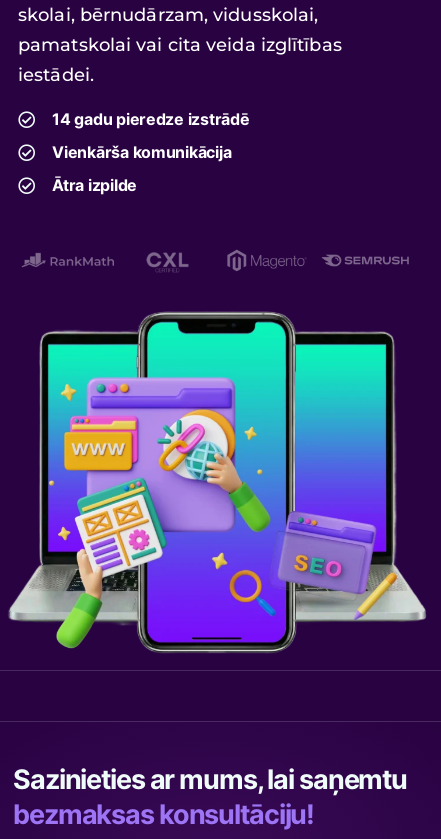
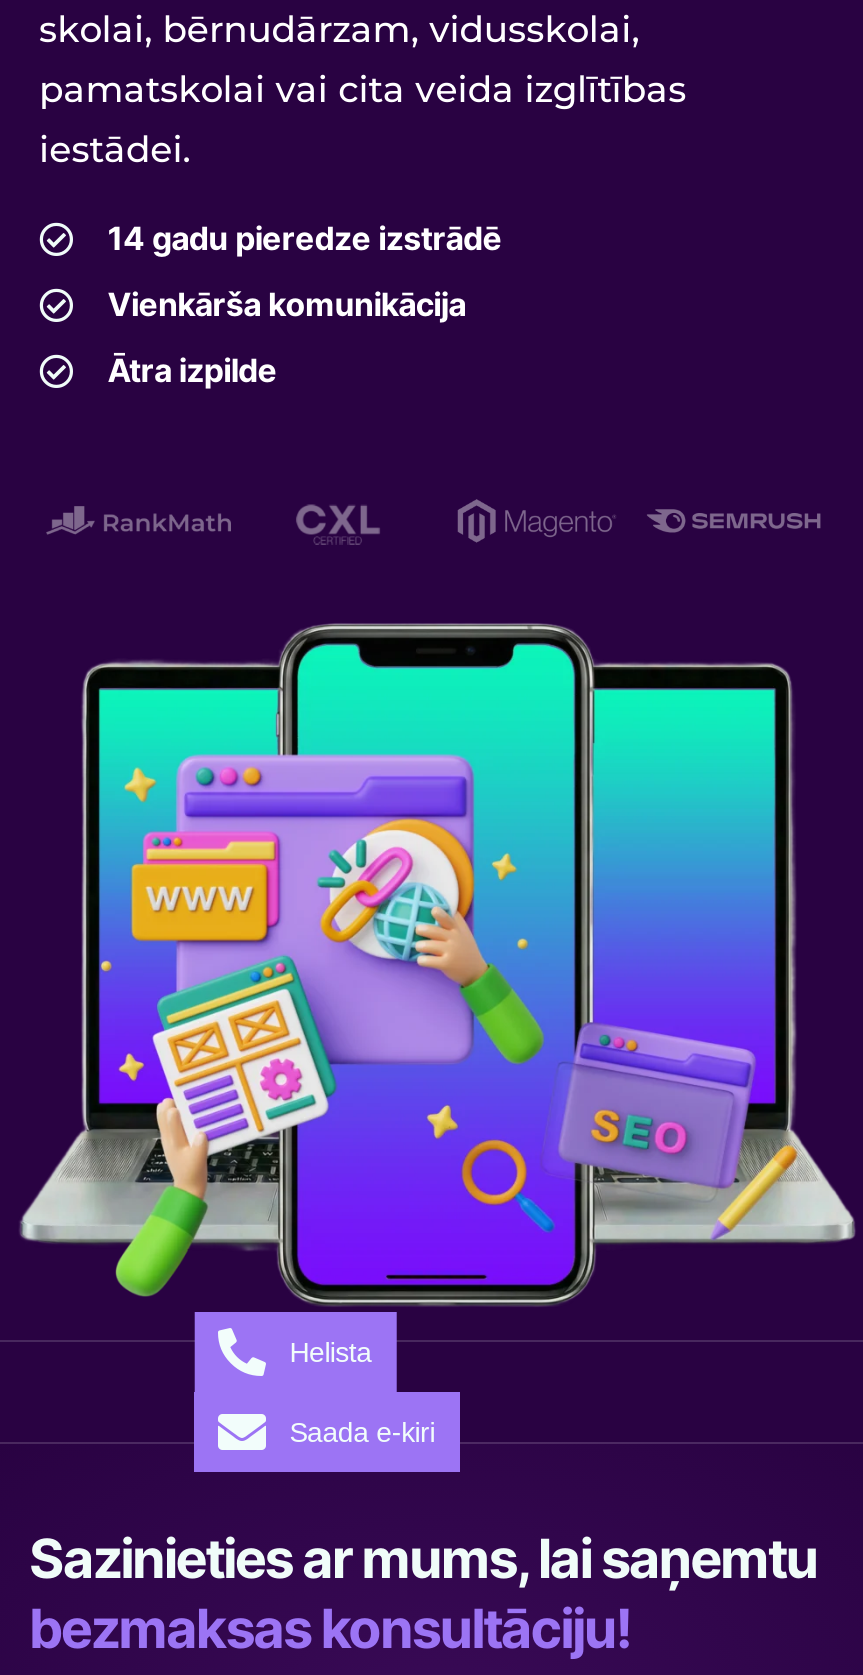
+ [image]
+ Helista
+ Saada e-kiri
